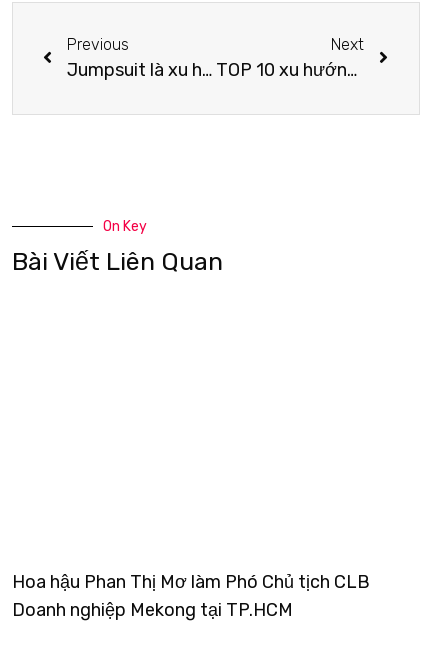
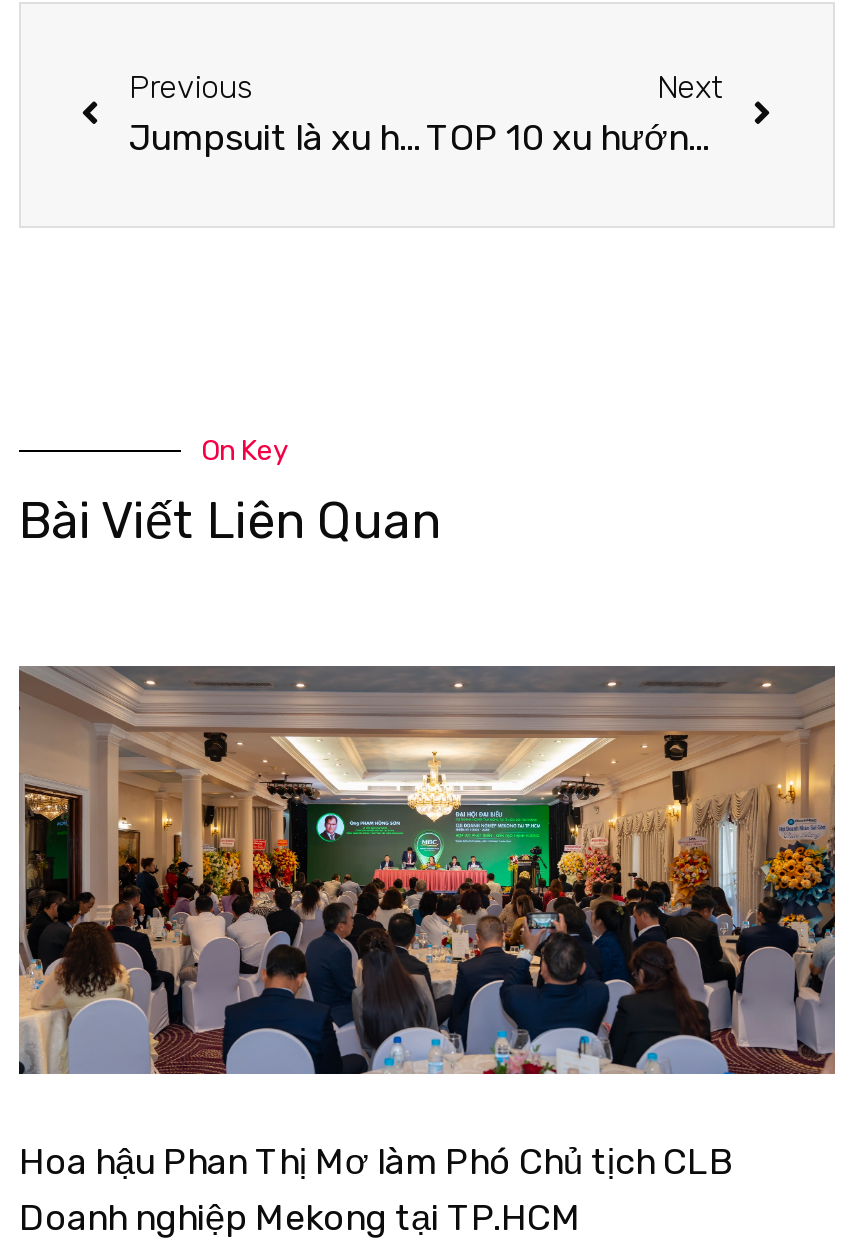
+ [image]
